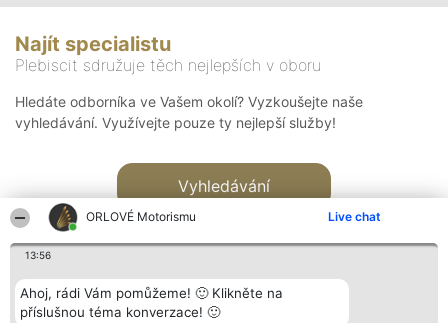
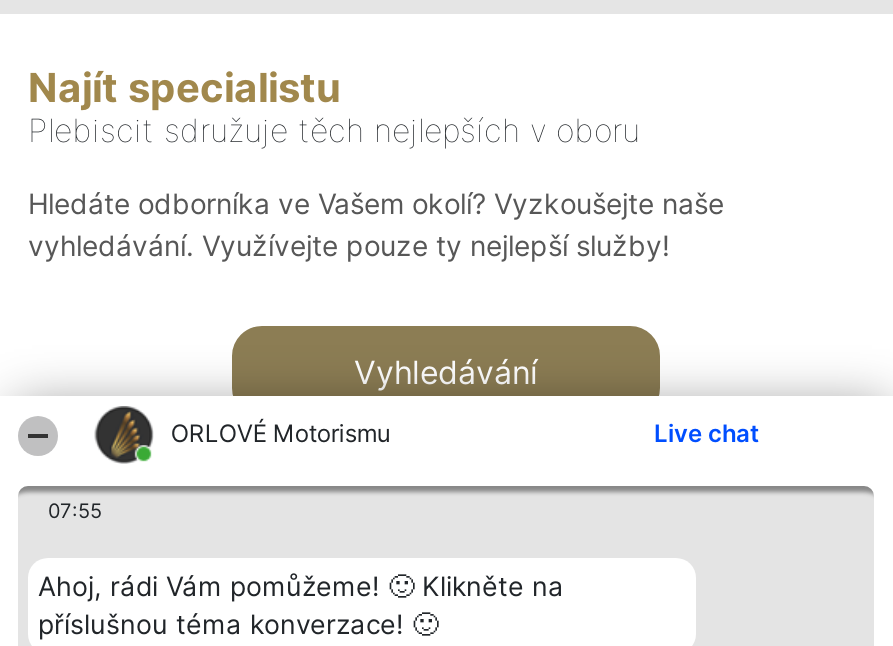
- 13:56
+ 07:55
